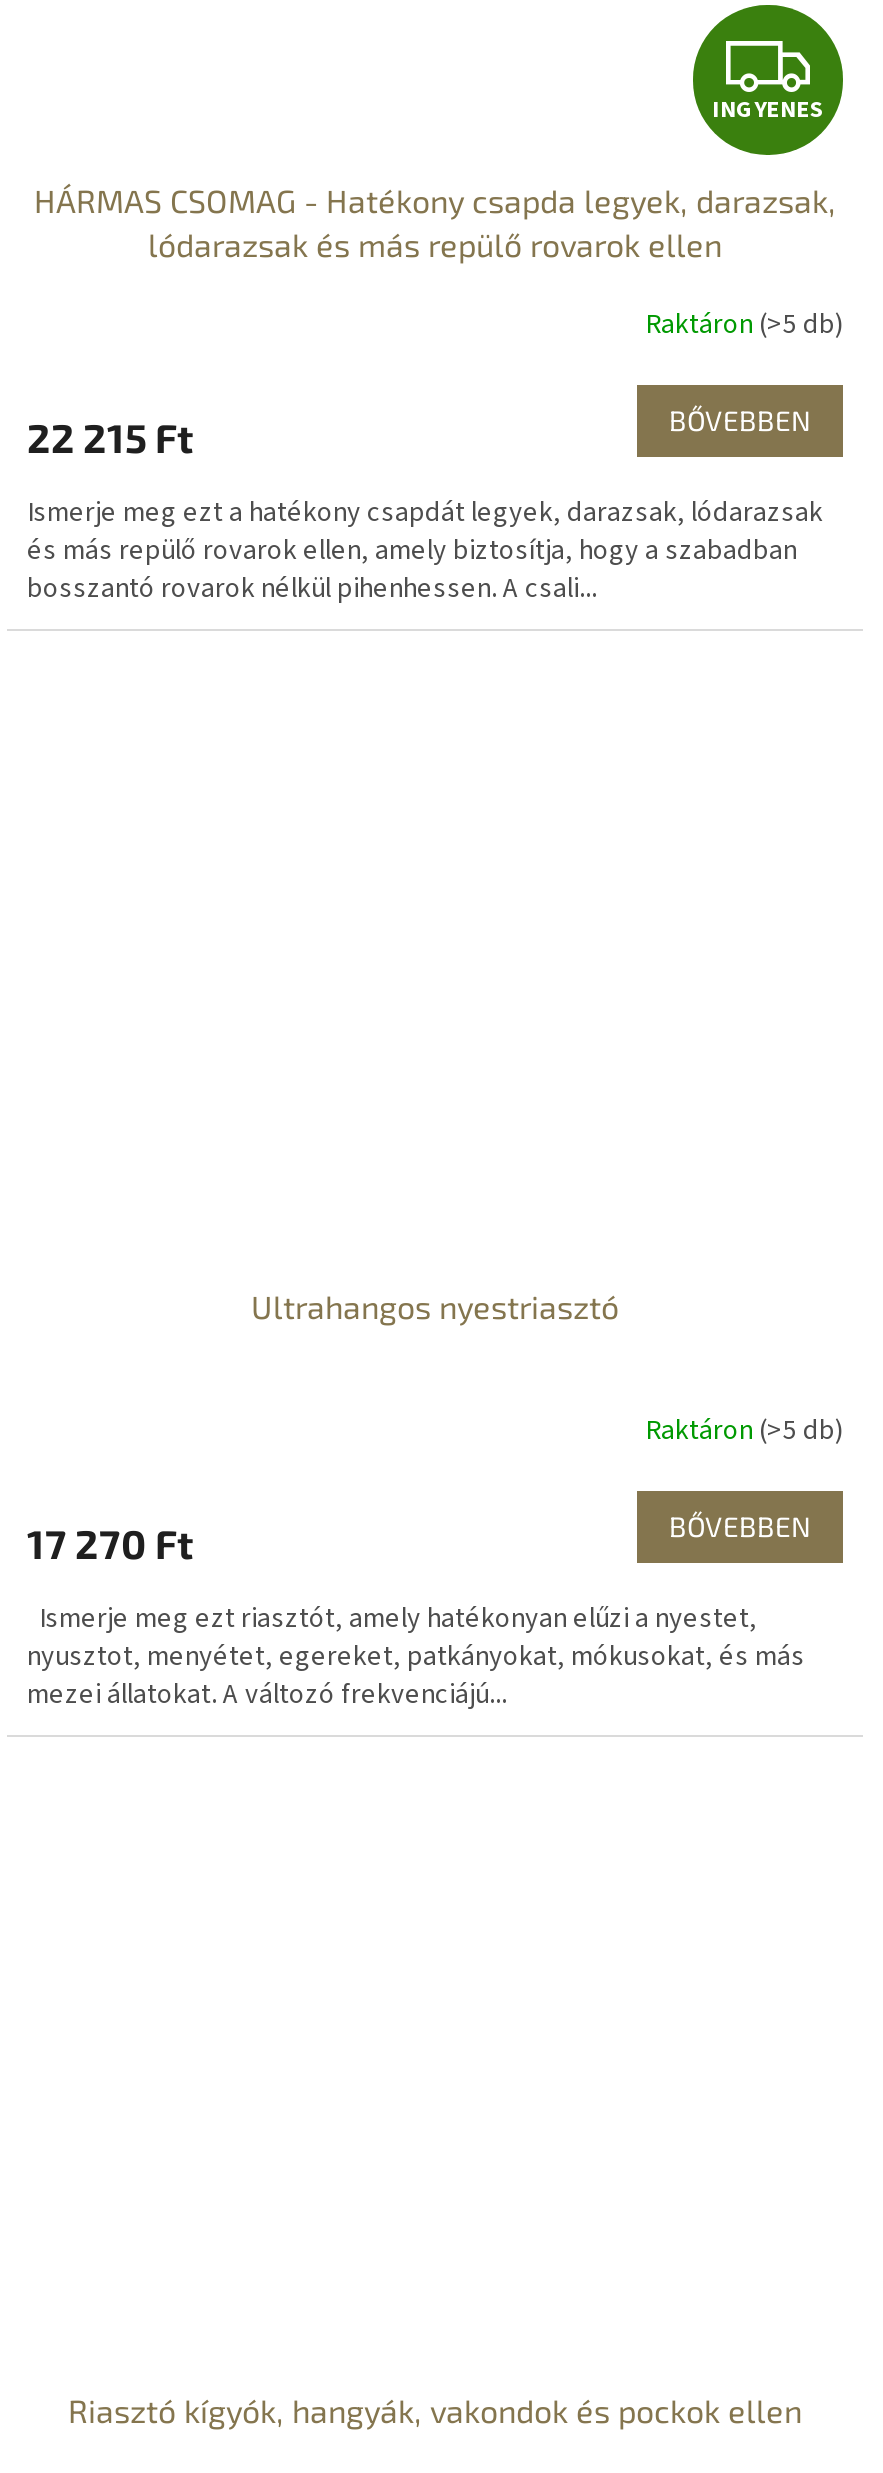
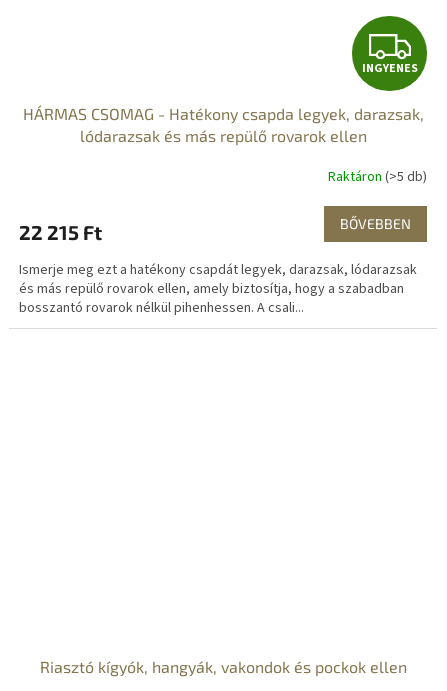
- Ultrahangos nyestriasztó
- Raktáron (>5 db)
- 17 270 Ft
- BŐVEBBEN
- Ismerje meg ezt riasztót, amely hatékonyan elűzi a nyestet,
- nyusztot, menyétet, egereket, patkányokat, mókusokat, és más
- mezei állatokat. A változó frekvenciájú...
